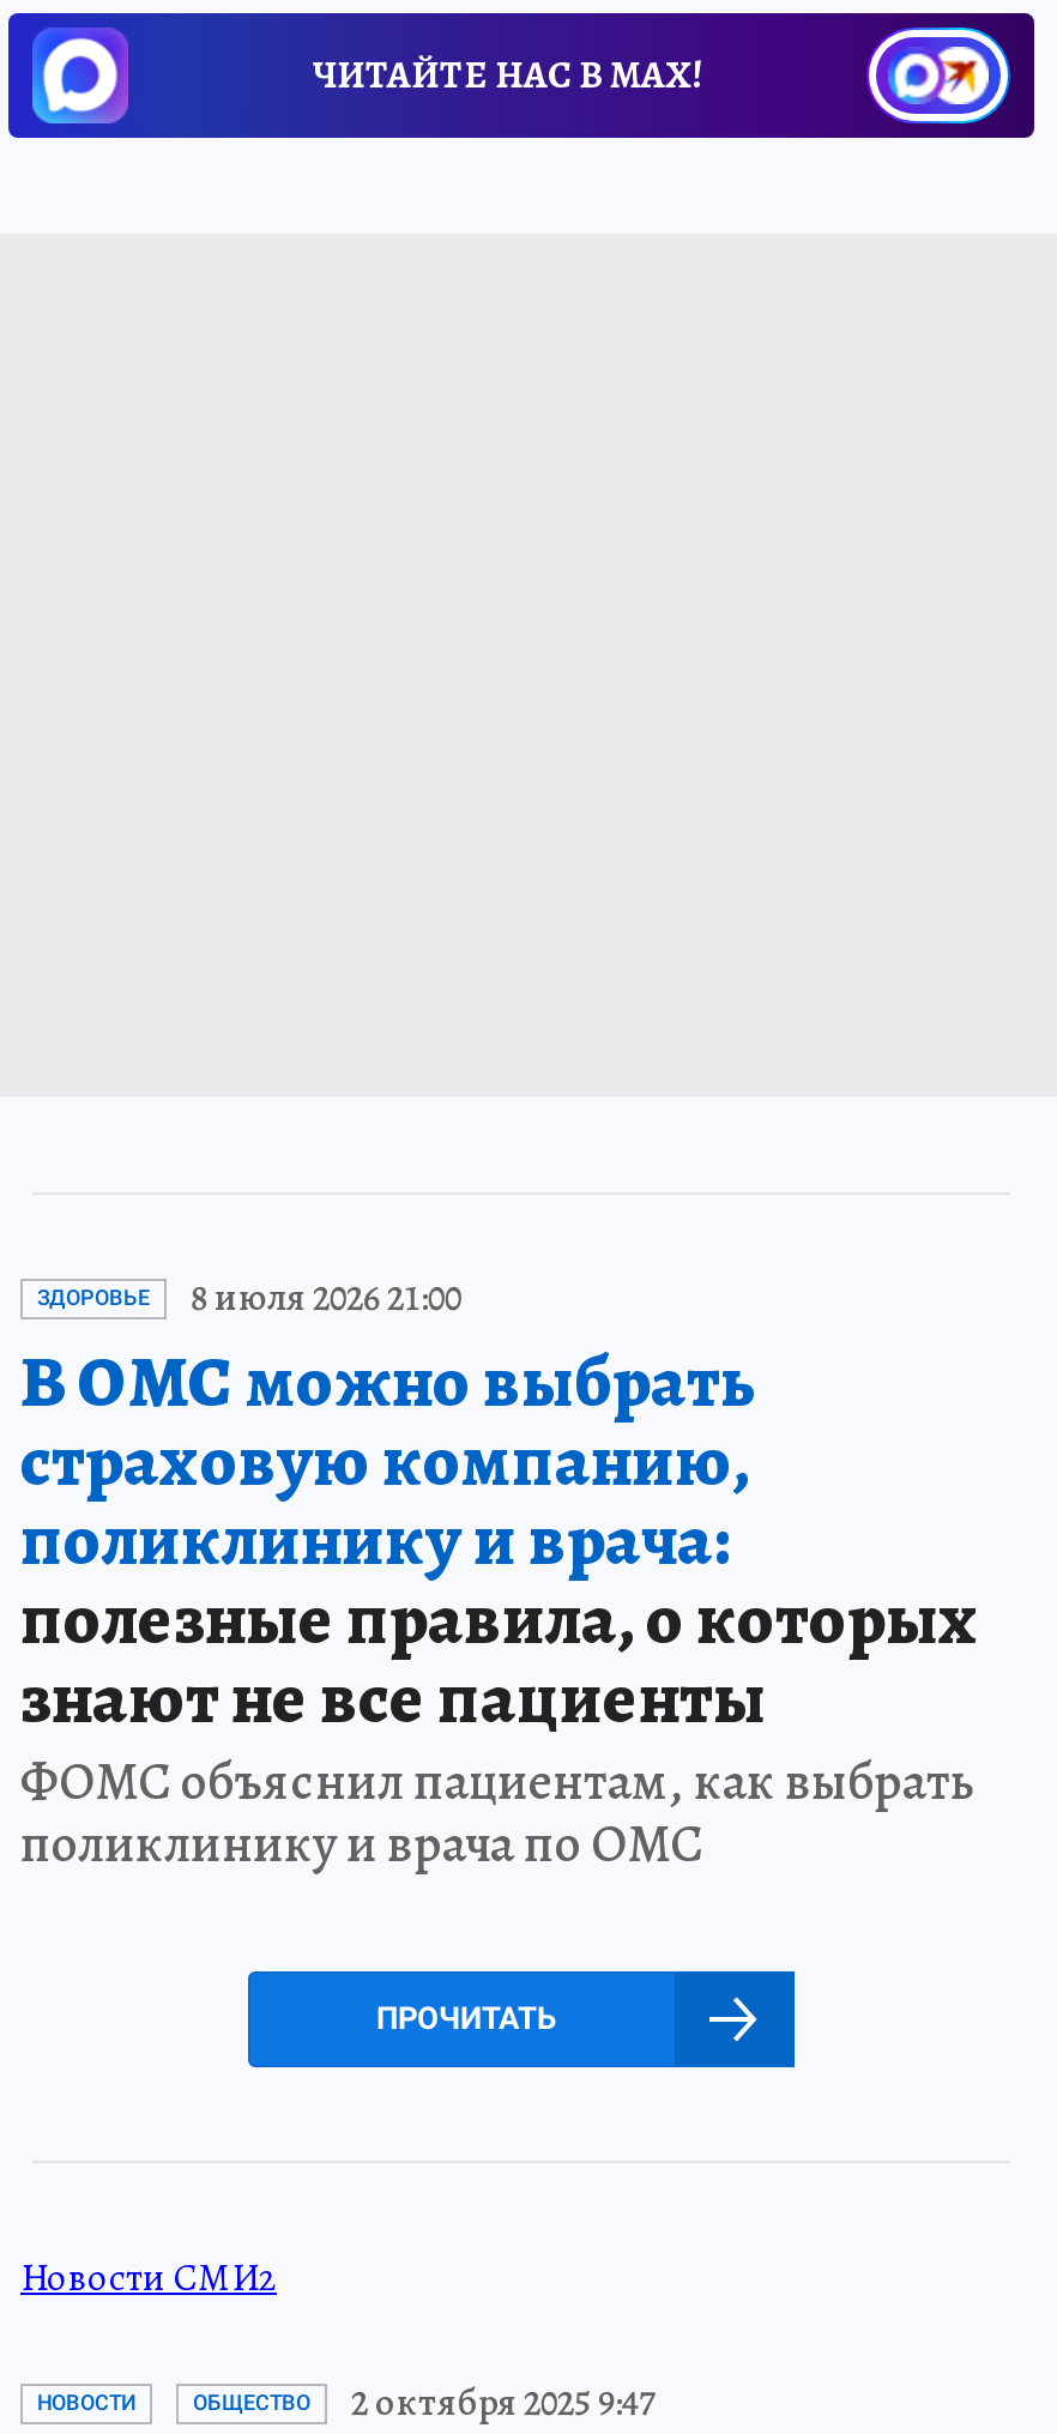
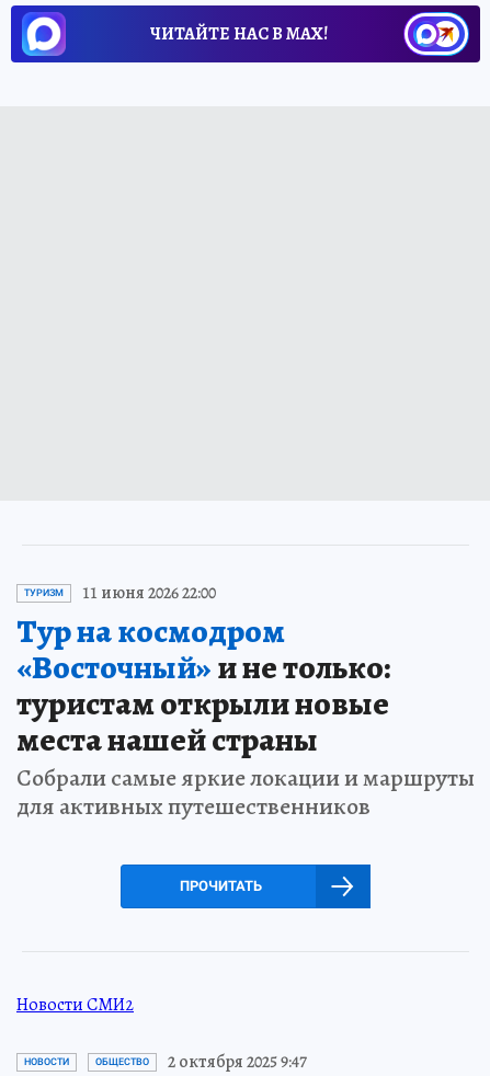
- ЗДОРОВЬЕ
- 8 июля 2026 21:00
- В ОМС можно выбрать
- страховую компанию,
- поликлинику и врача:
- полезные правила, о которых
- знают не все пациенты
- ФОМС объяснил пациентам, как выбрать
- поликлинику и врача по ОМС
+ ТУРИЗМ
+ 11 июня 2026 22:00
+ Тур на космодром
+ «Восточный»и не только:
+ туристам открыли новые
+ места нашей страны
+ Собрали самые яркие локации и маршруты
+ для активных путешественников
